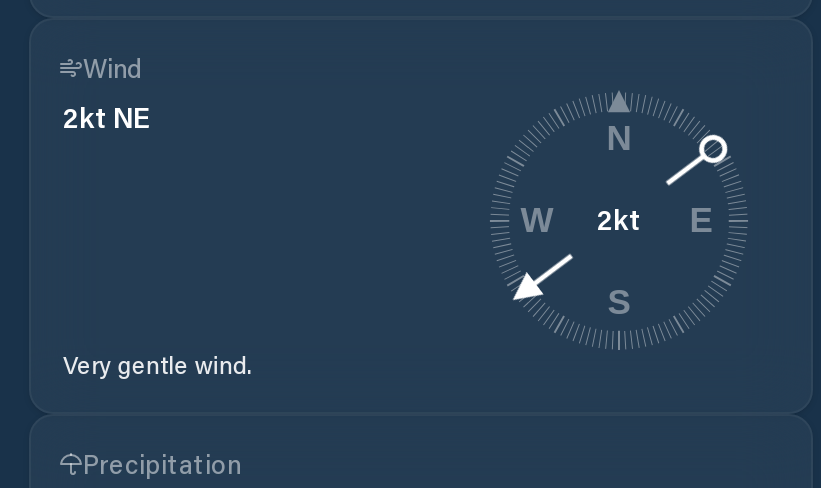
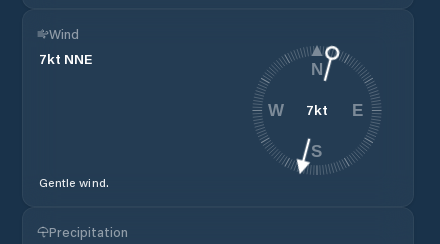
- 2kt NE
+ 7kt NNE

- [image]
- W 2kt E
+ [image]
+ W 7kt E

- [image]
+ [image]

- Very gentle wind.
+ Gentle wind.
